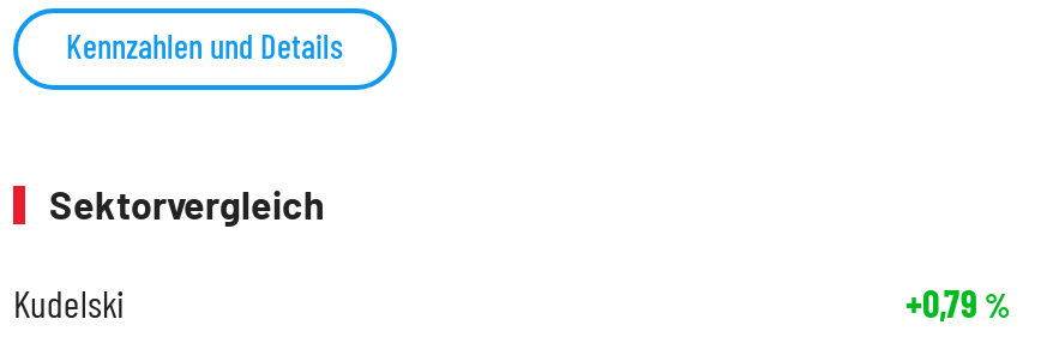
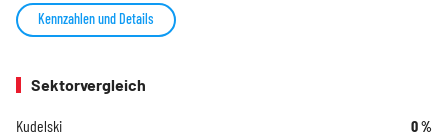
- +0,79%
+ 0%
